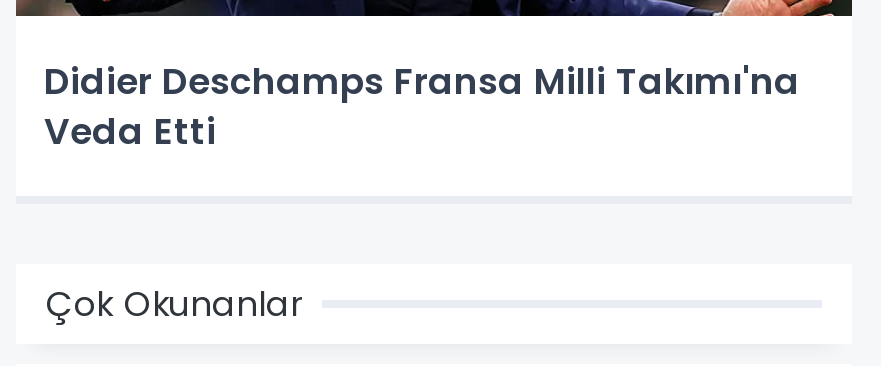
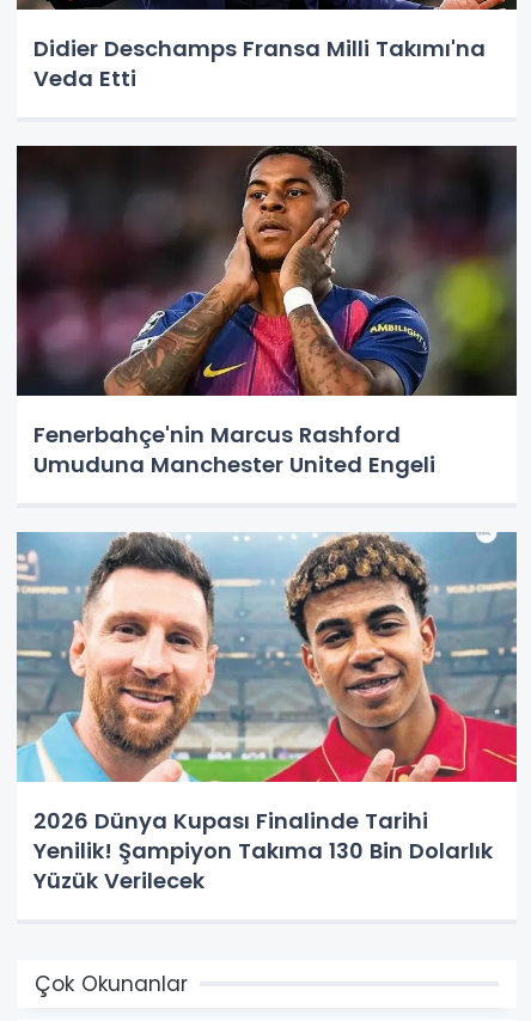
+ [image]
+ 2026 Dünya Kupası Finalinde Tarihi
+ Yenilik! Şampiyon Takıma 130 Bin Dolarlık
+ Yüzük Verilecek

+ [image]
+ Fenerbahçe'nin Marcus Rashford
+ Umuduna Manchester United Engeli
